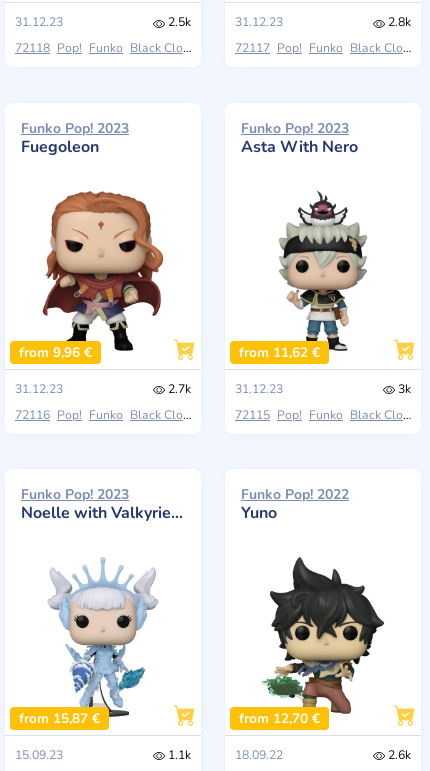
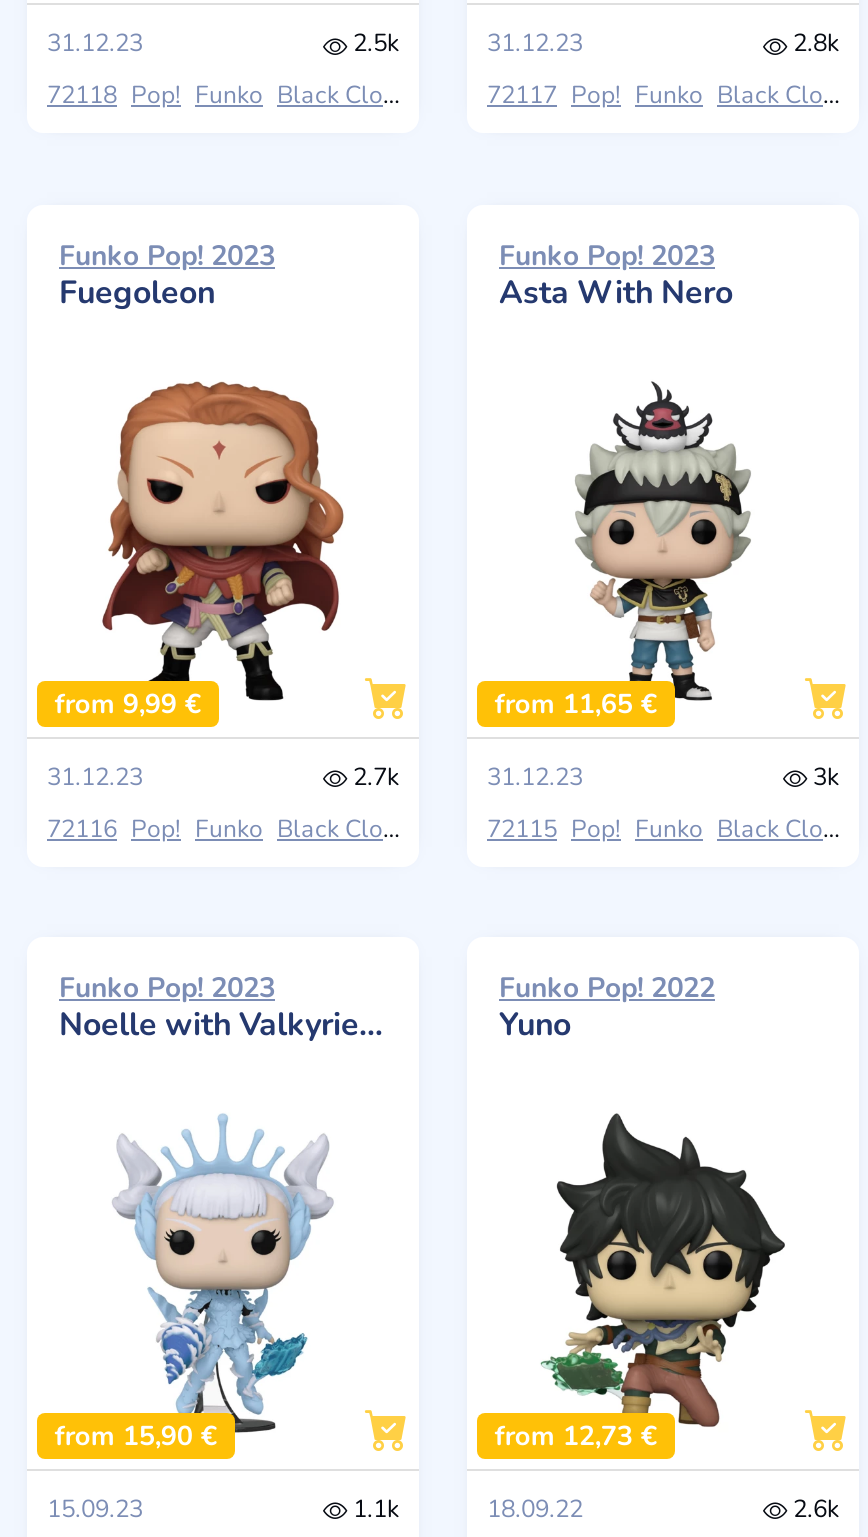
- from 9,96 €
+ from 9,99 €

- from 11,62 €
+ from 11,65 €

- from 15,87 €
+ from 15,90 €

- from 12,70 €
+ from 12,73 €
